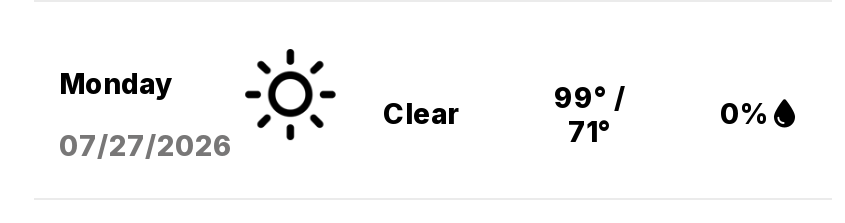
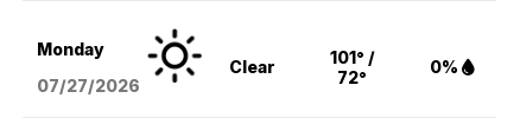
- 99° /
+ 101° /

- 71°
+ 72°
